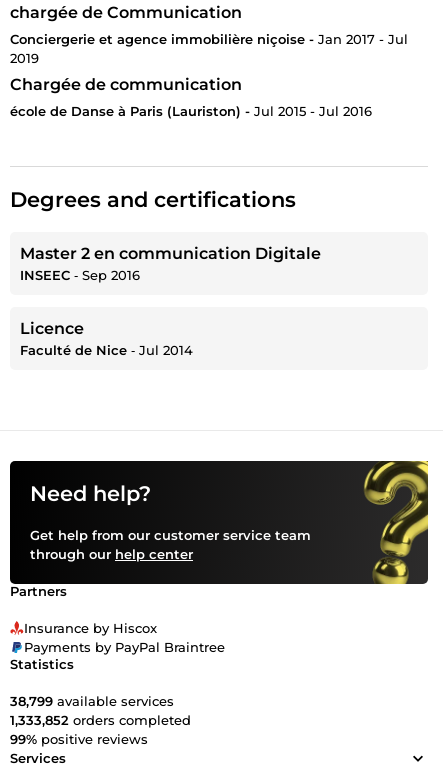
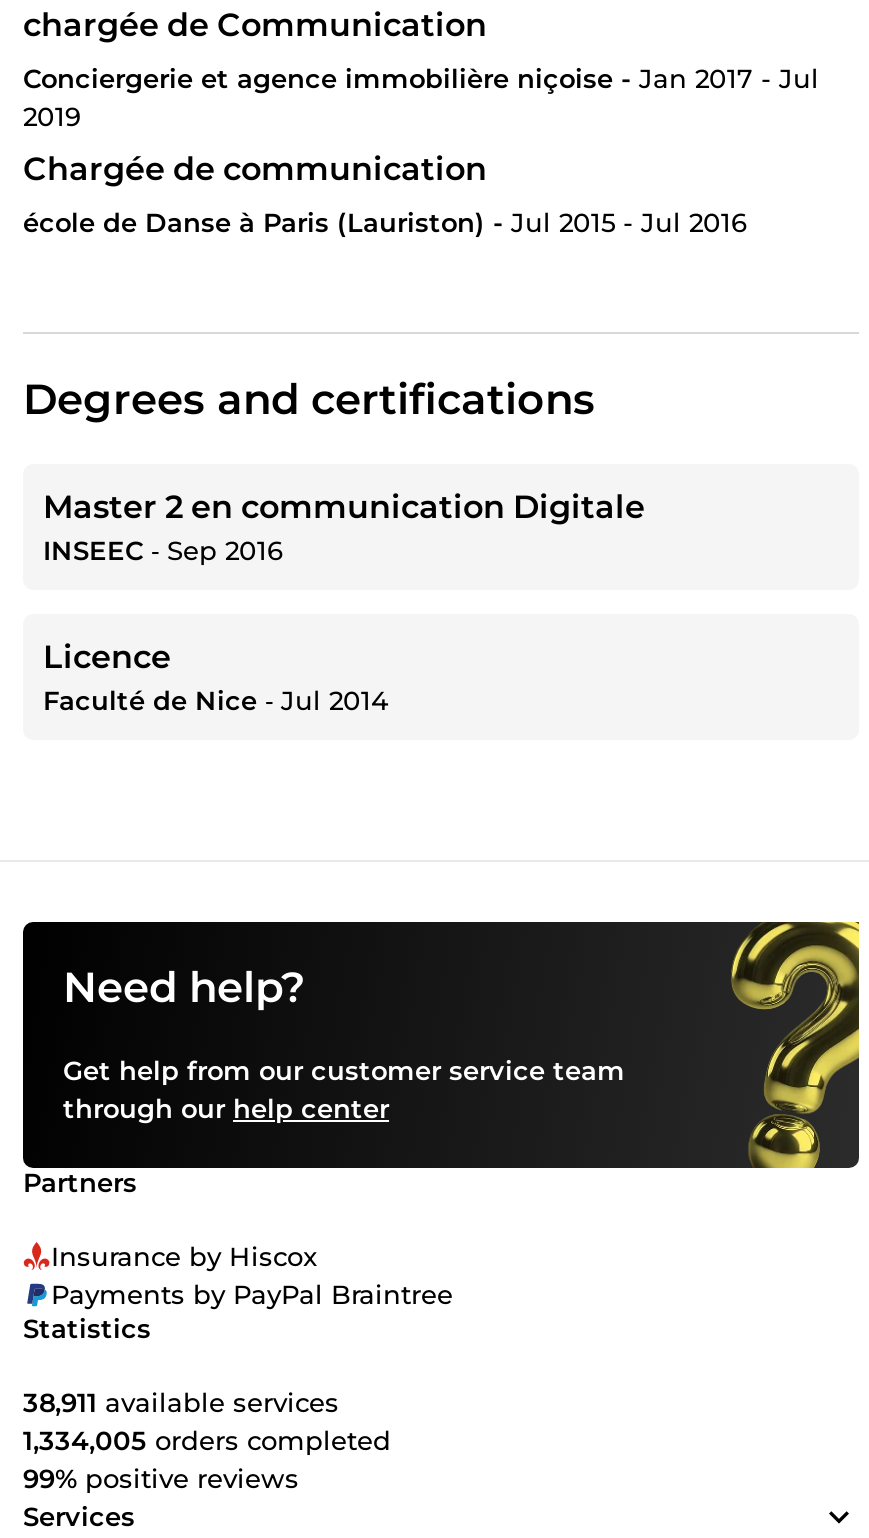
- 38,799 available services
+ 38,911 available services

- 1,333,852 orders completed
+ 1,334,005 orders completed
